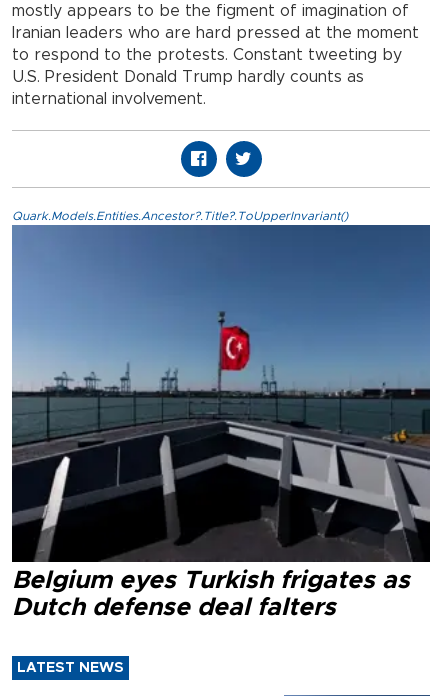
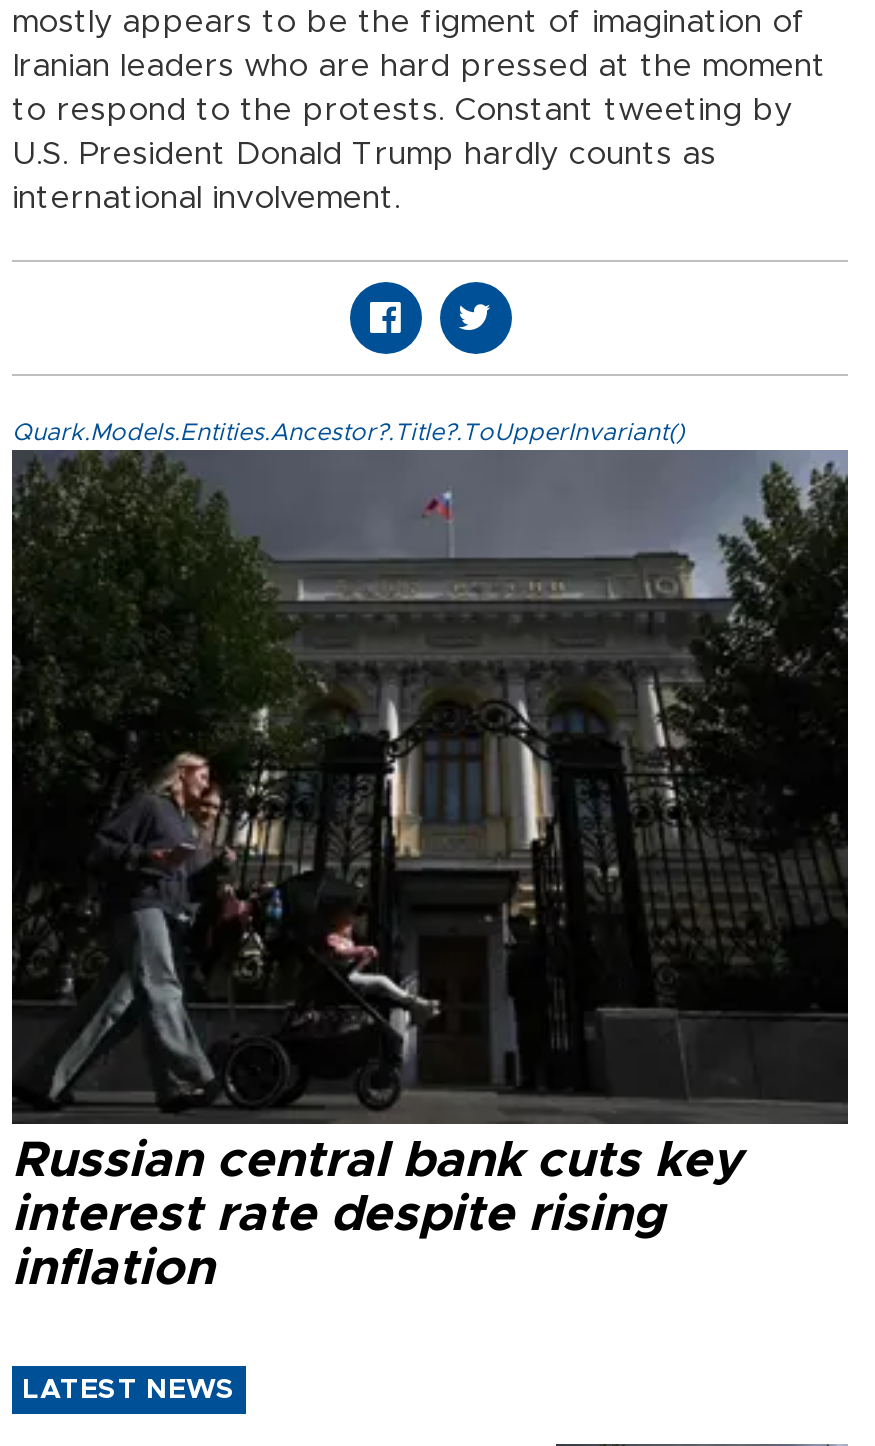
- [image]
- Belgium eyes Turkish frigates as
- Dutch defense deal falters
+ [image]
+ Russian central bank cuts key
+ interest rate despite rising
+ inflation
